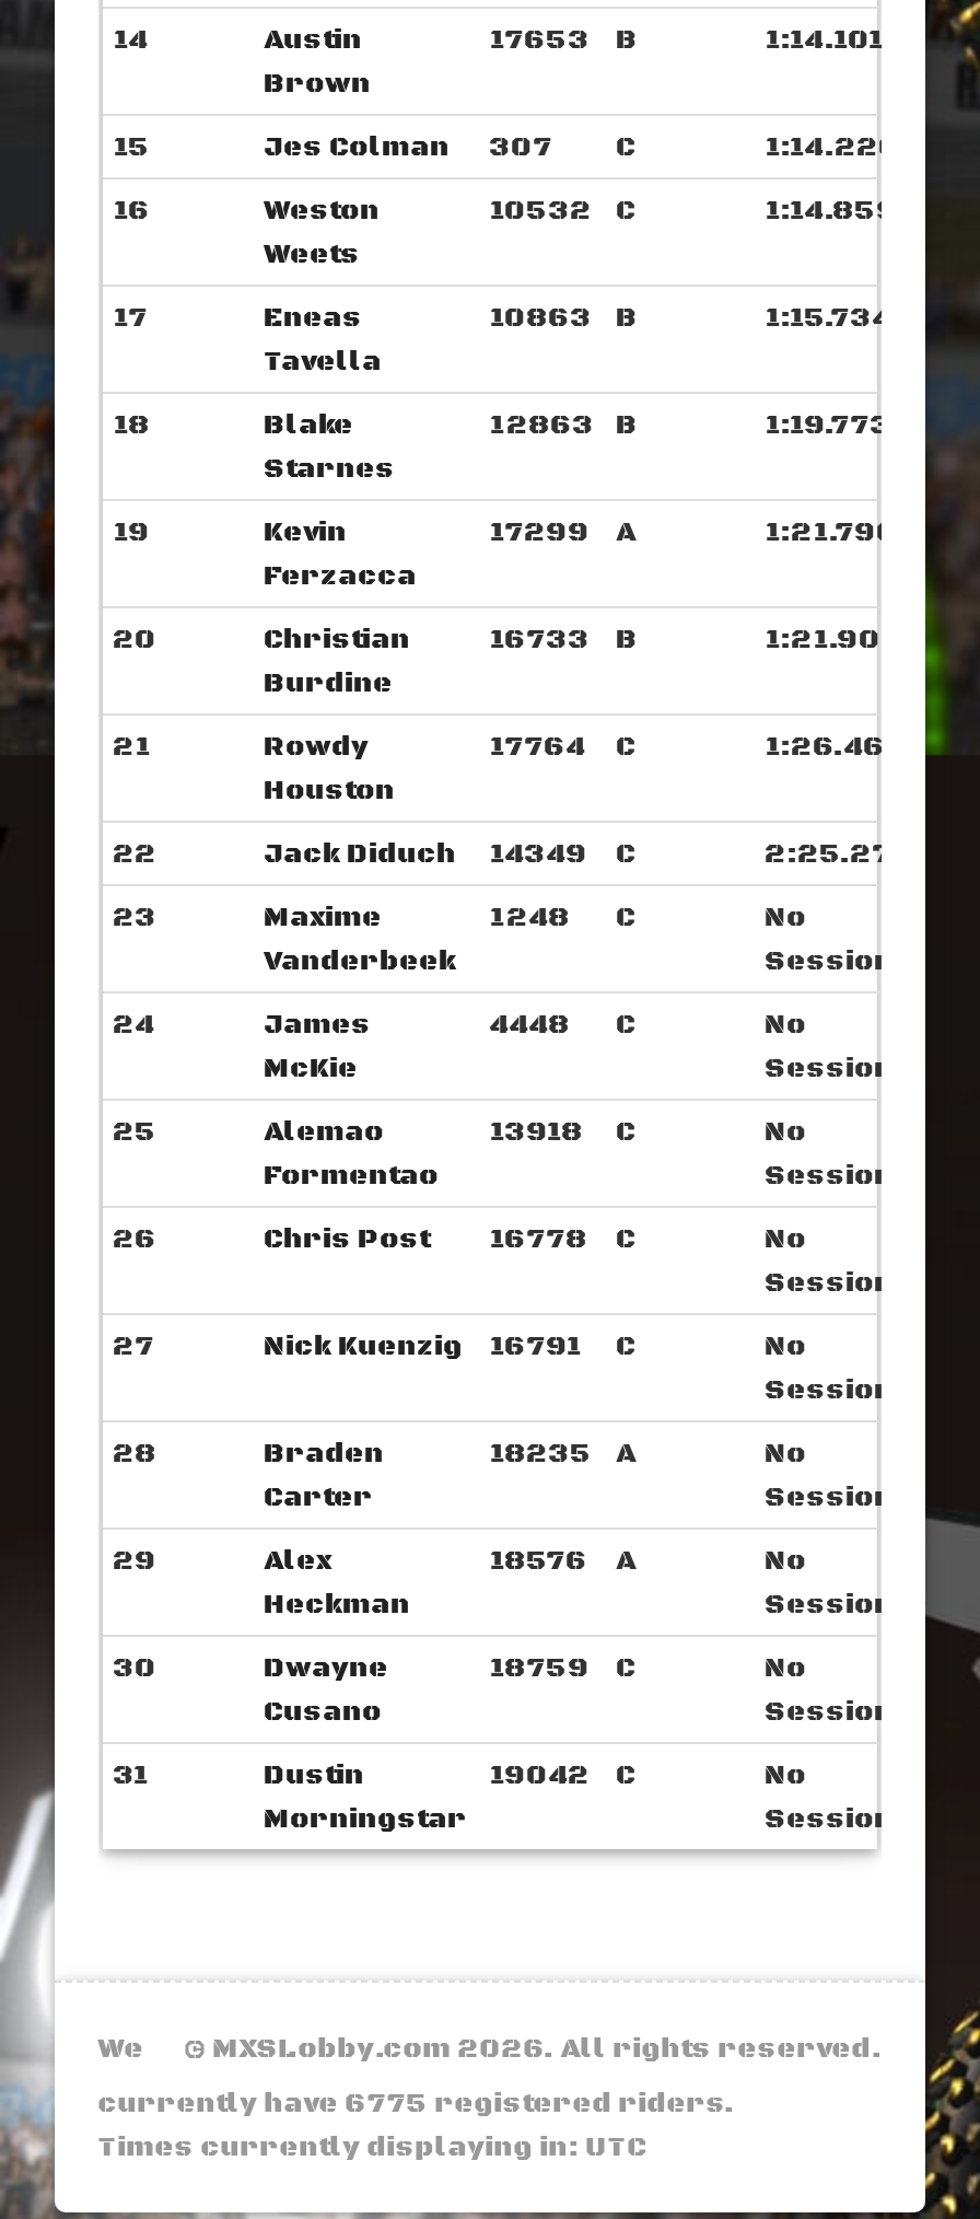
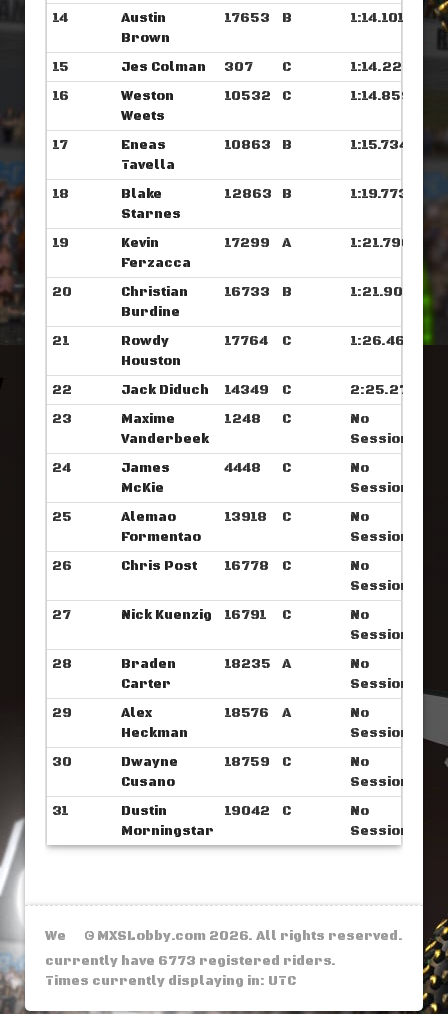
- currently have 6775 registered riders.
+ currently have 6773 registered riders.
